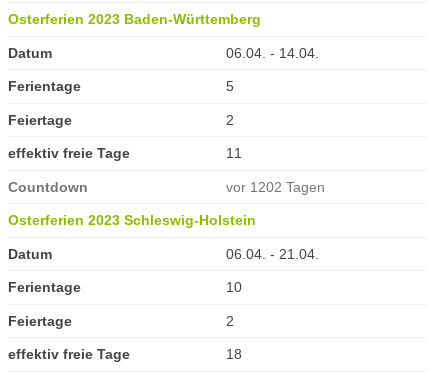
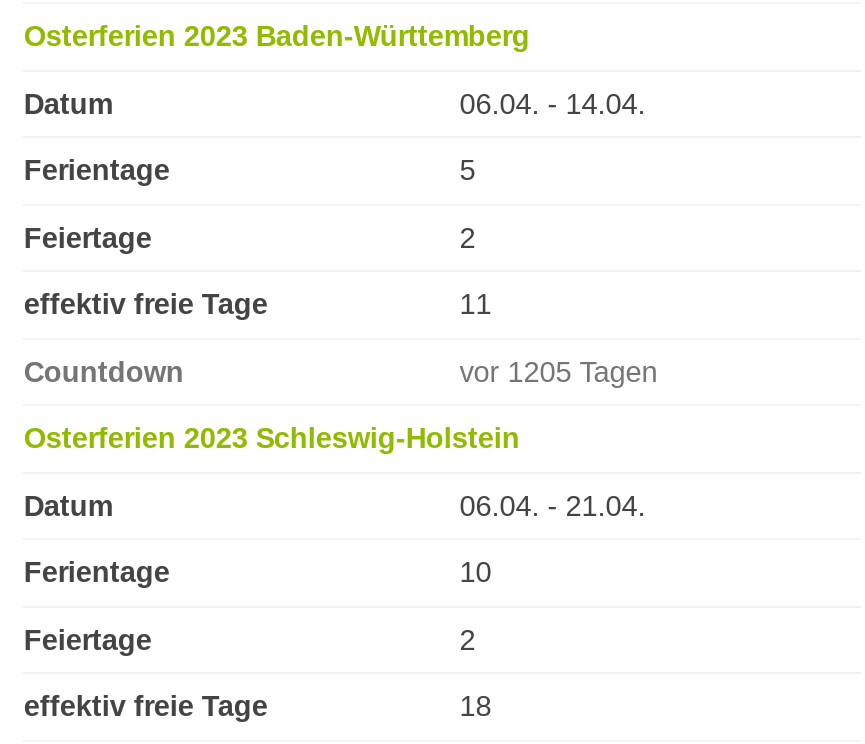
- vor 1202 Tagen
+ vor 1205 Tagen
